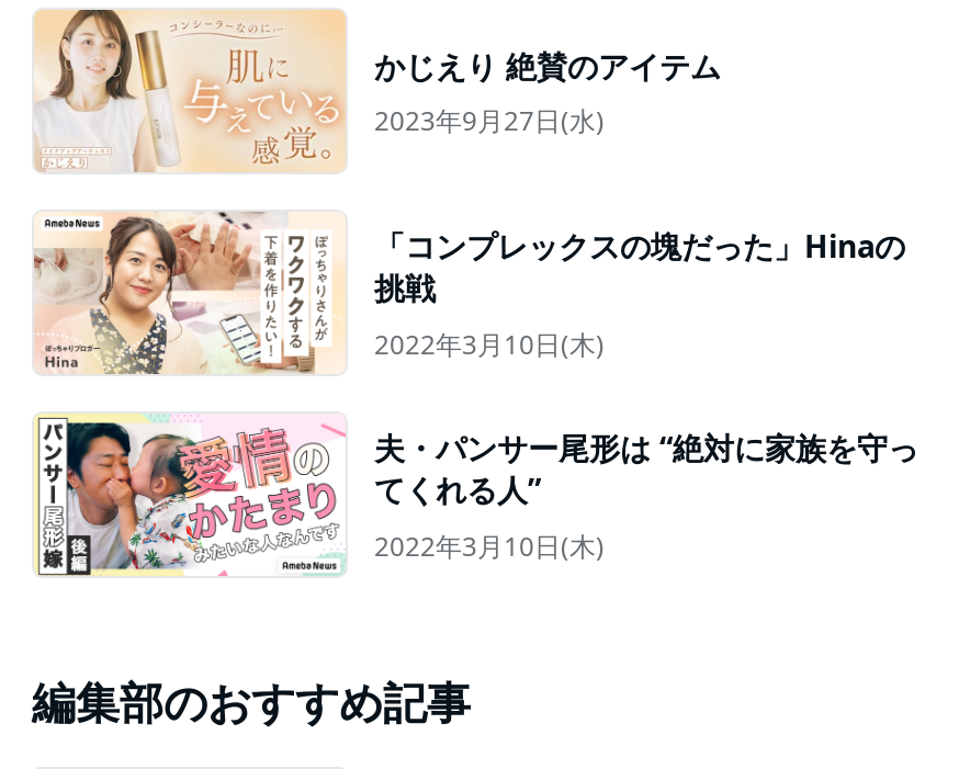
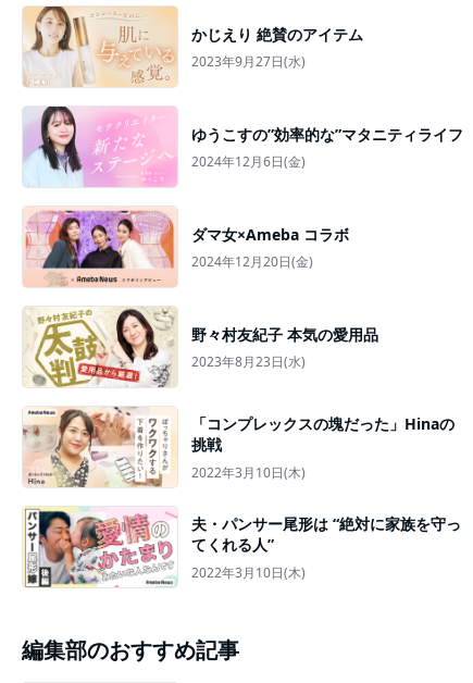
+ [image]
+ ゆうこすの”効率的な”マタニティライフ
+ 2024年12月6日(金)

+ [image]
+ ダマ女×Ameba コラボ
+ 2024年12月20日(金)

+ [image]
+ 野々村友紀子 本気の愛用品
+ 2023年8月23日(水)
